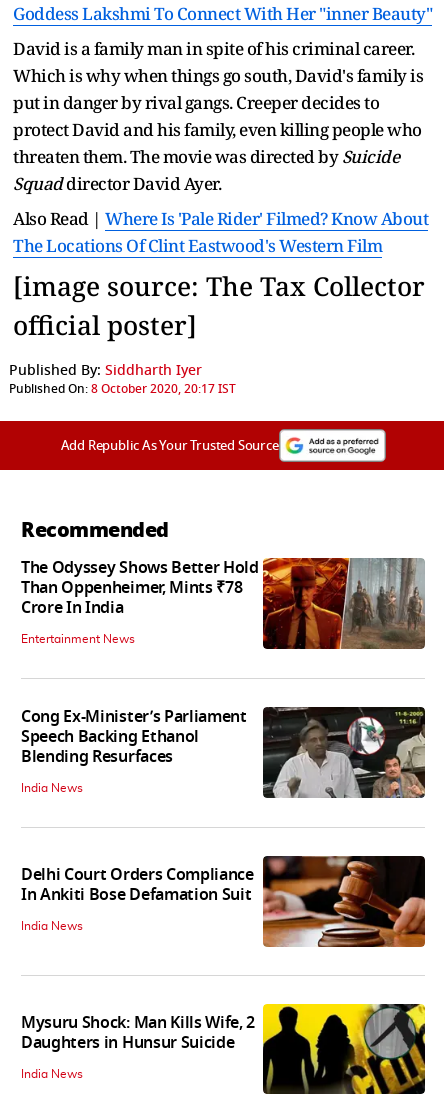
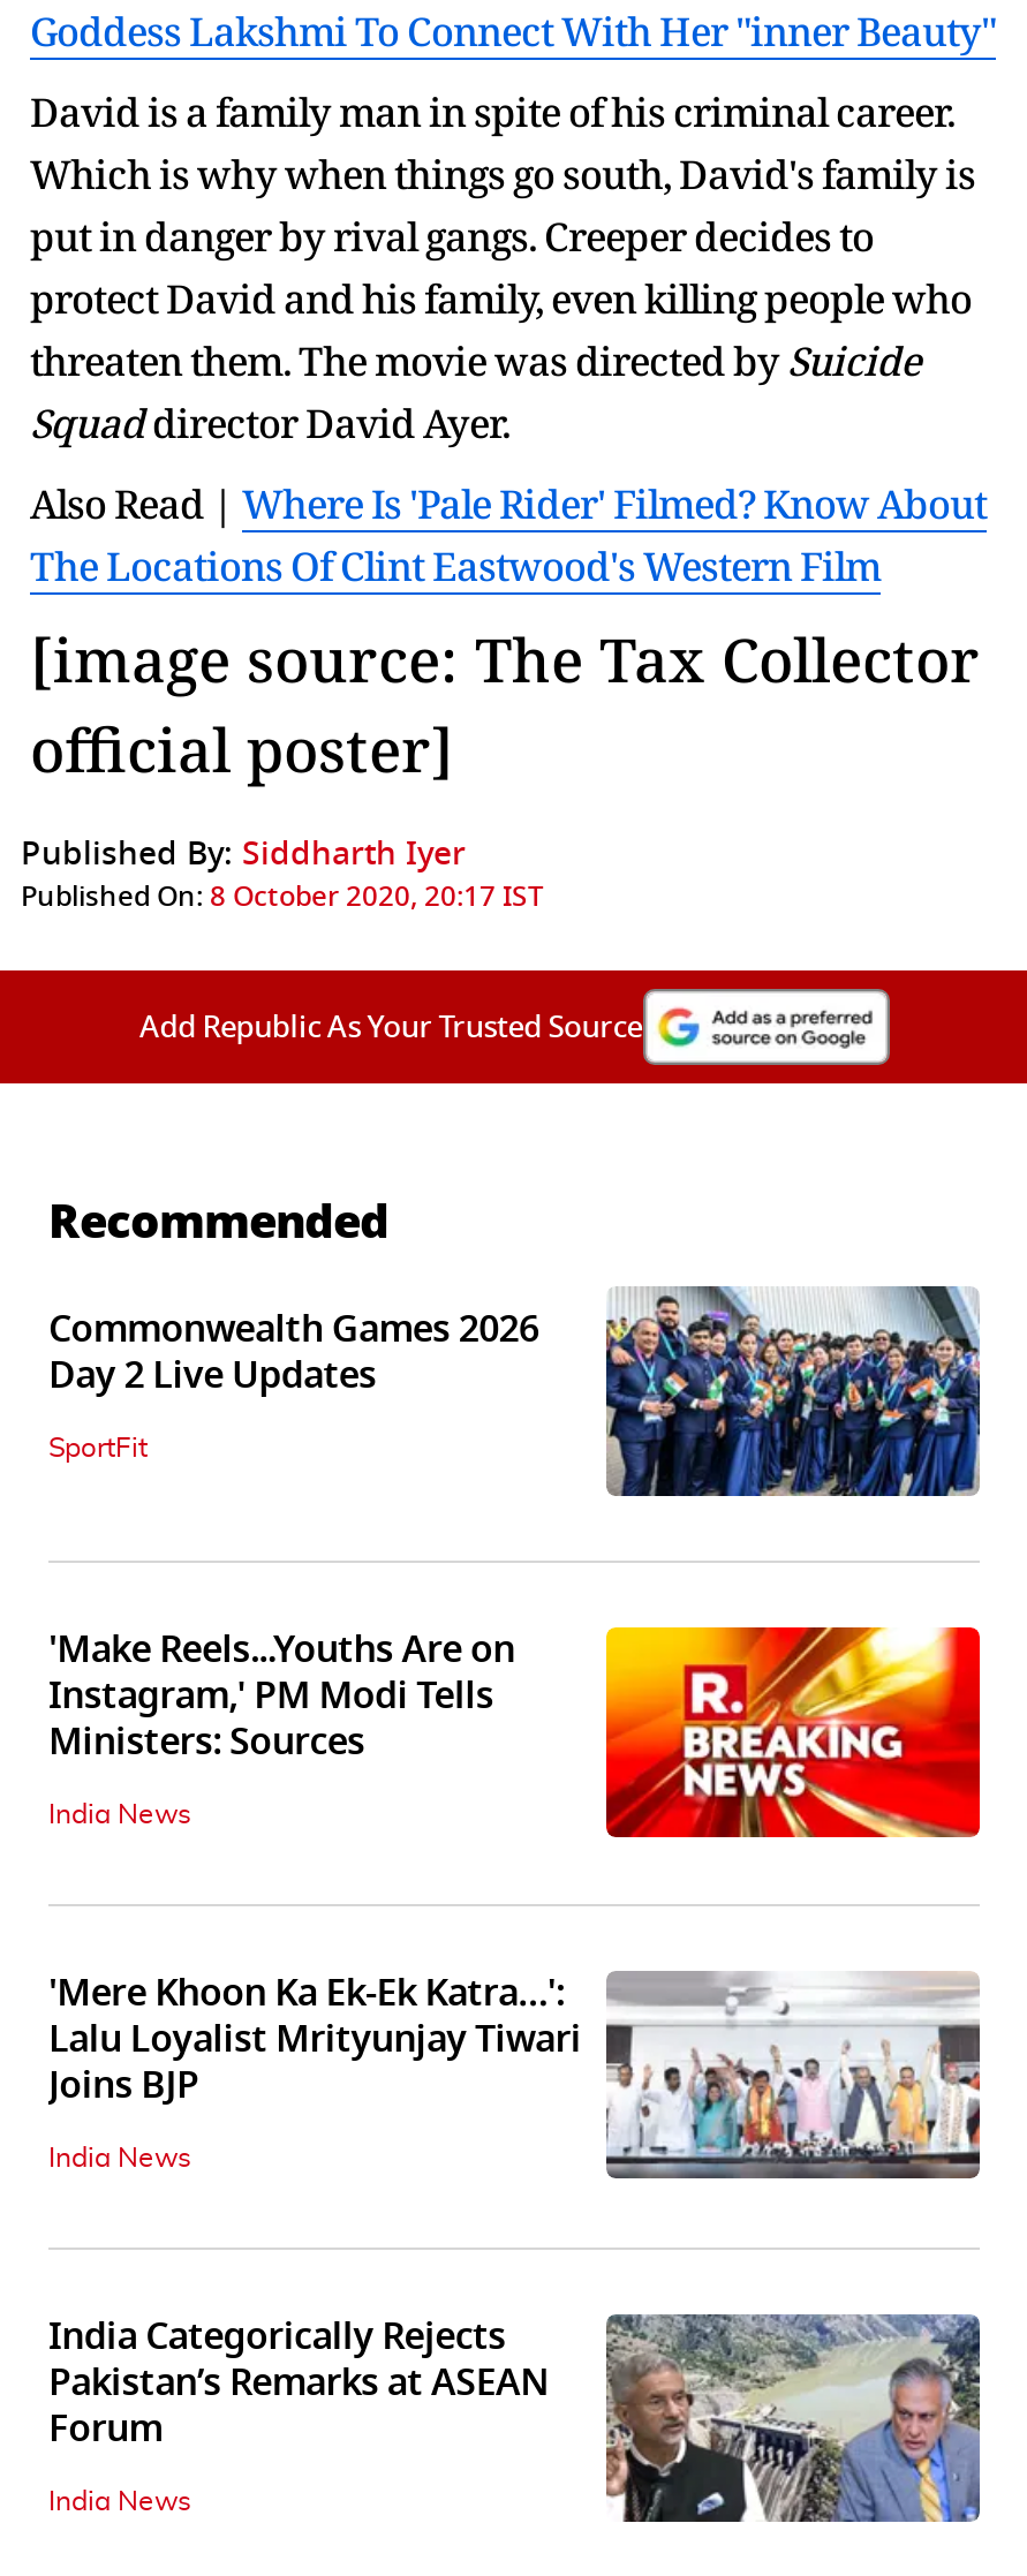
- [image]
- The Odyssey Shows Better Hold
- Than Oppenheimer, Mints ₹78
- Crore In India
+ [image]
+ Commonwealth Games 2026
+ Day 2 Live Updates

- Entertainment News
+ SportFit

- [image]
- Cong Ex-Minister’s Parliament
- Speech Backing Ethanol
- Blending Resurfaces
+ [image]
+ 'Make Reels...Youths Are on
+ Instagram,' PM Modi Tells
+ Ministers: Sources

- [image]
- Delhi Court Orders Compliance
- In Ankiti Bose Defamation Suit
+ [image]
+ 'Mere Khoon Ka Ek-Ek Katra…':
+ Lalu Loyalist Mrityunjay Tiwari
+ Joins BJP

- [image]
- Mysuru Shock: Man Kills Wife, 2
- Daughters in Hunsur Suicide
+ [image]
+ India Categorically Rejects
+ Pakistan’s Remarks at ASEAN
+ Forum
